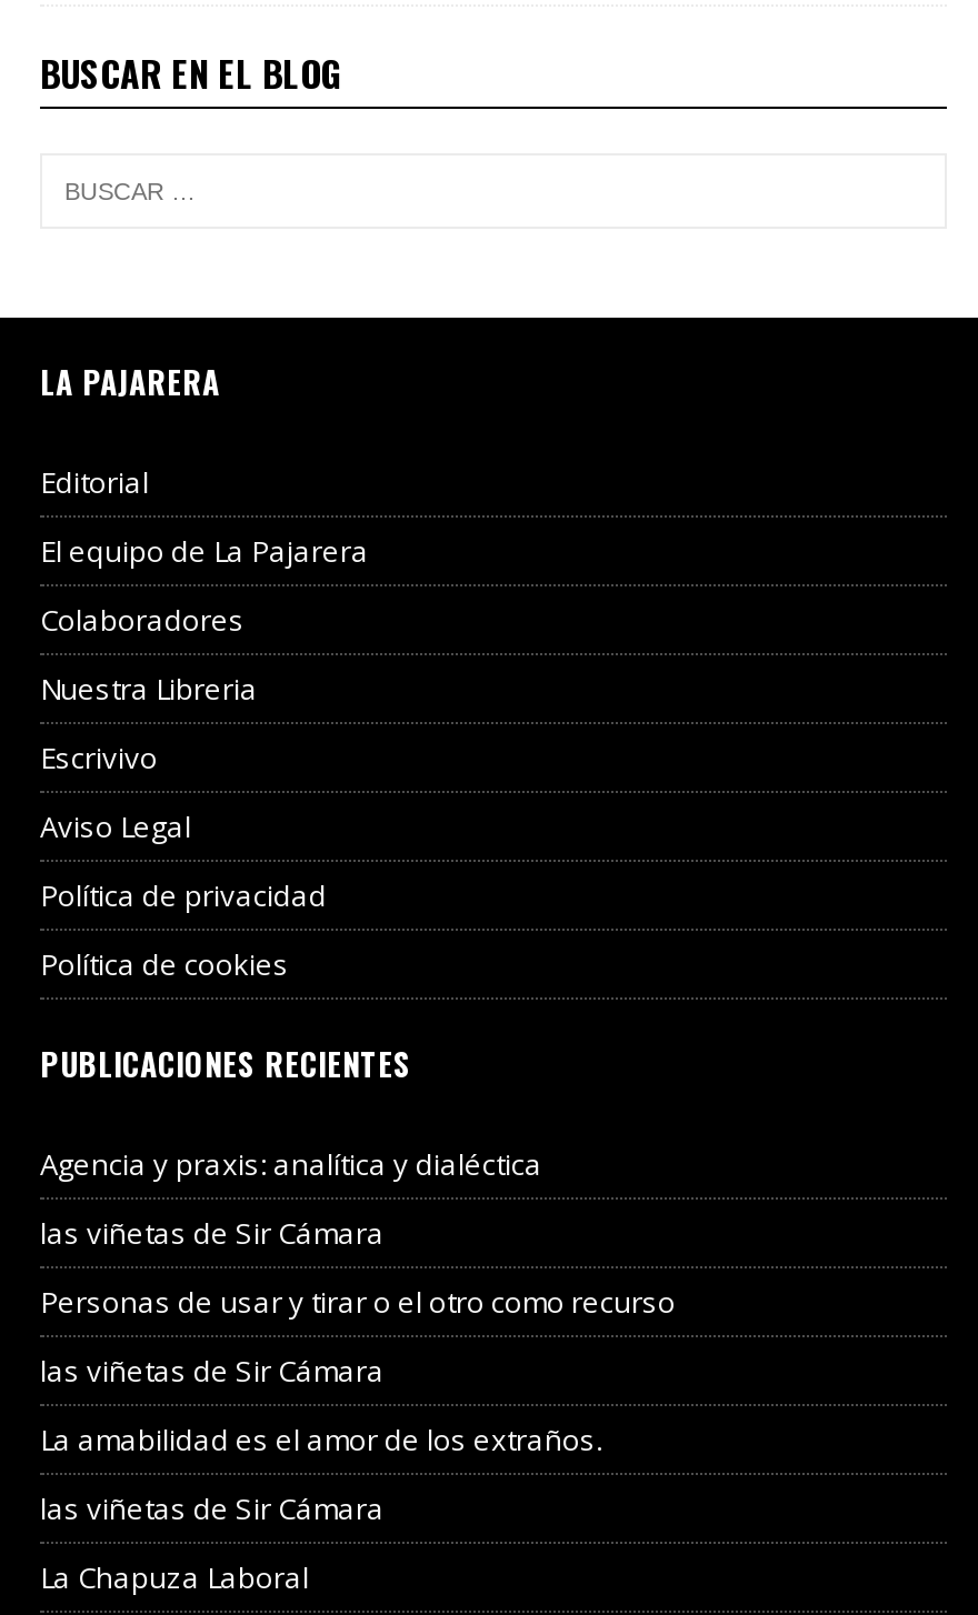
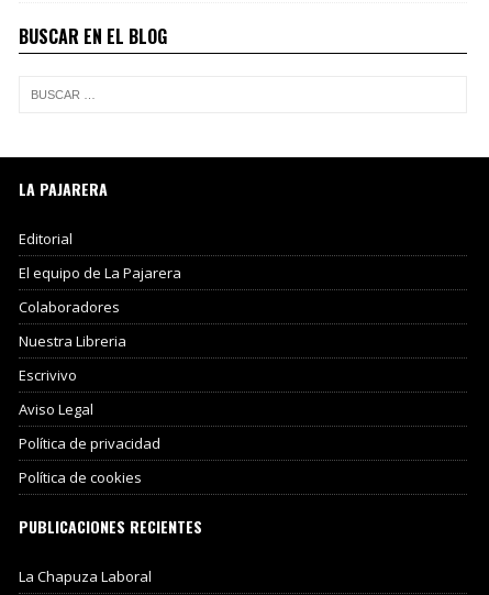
- Agencia y praxis: analítica y dialéctica
- las viñetas de Sir Cámara
- Personas de usar y tirar o el otro como recurso
- las viñetas de Sir Cámara
- La amabilidad es el amor de los extraños.
- las viñetas de Sir Cámara
